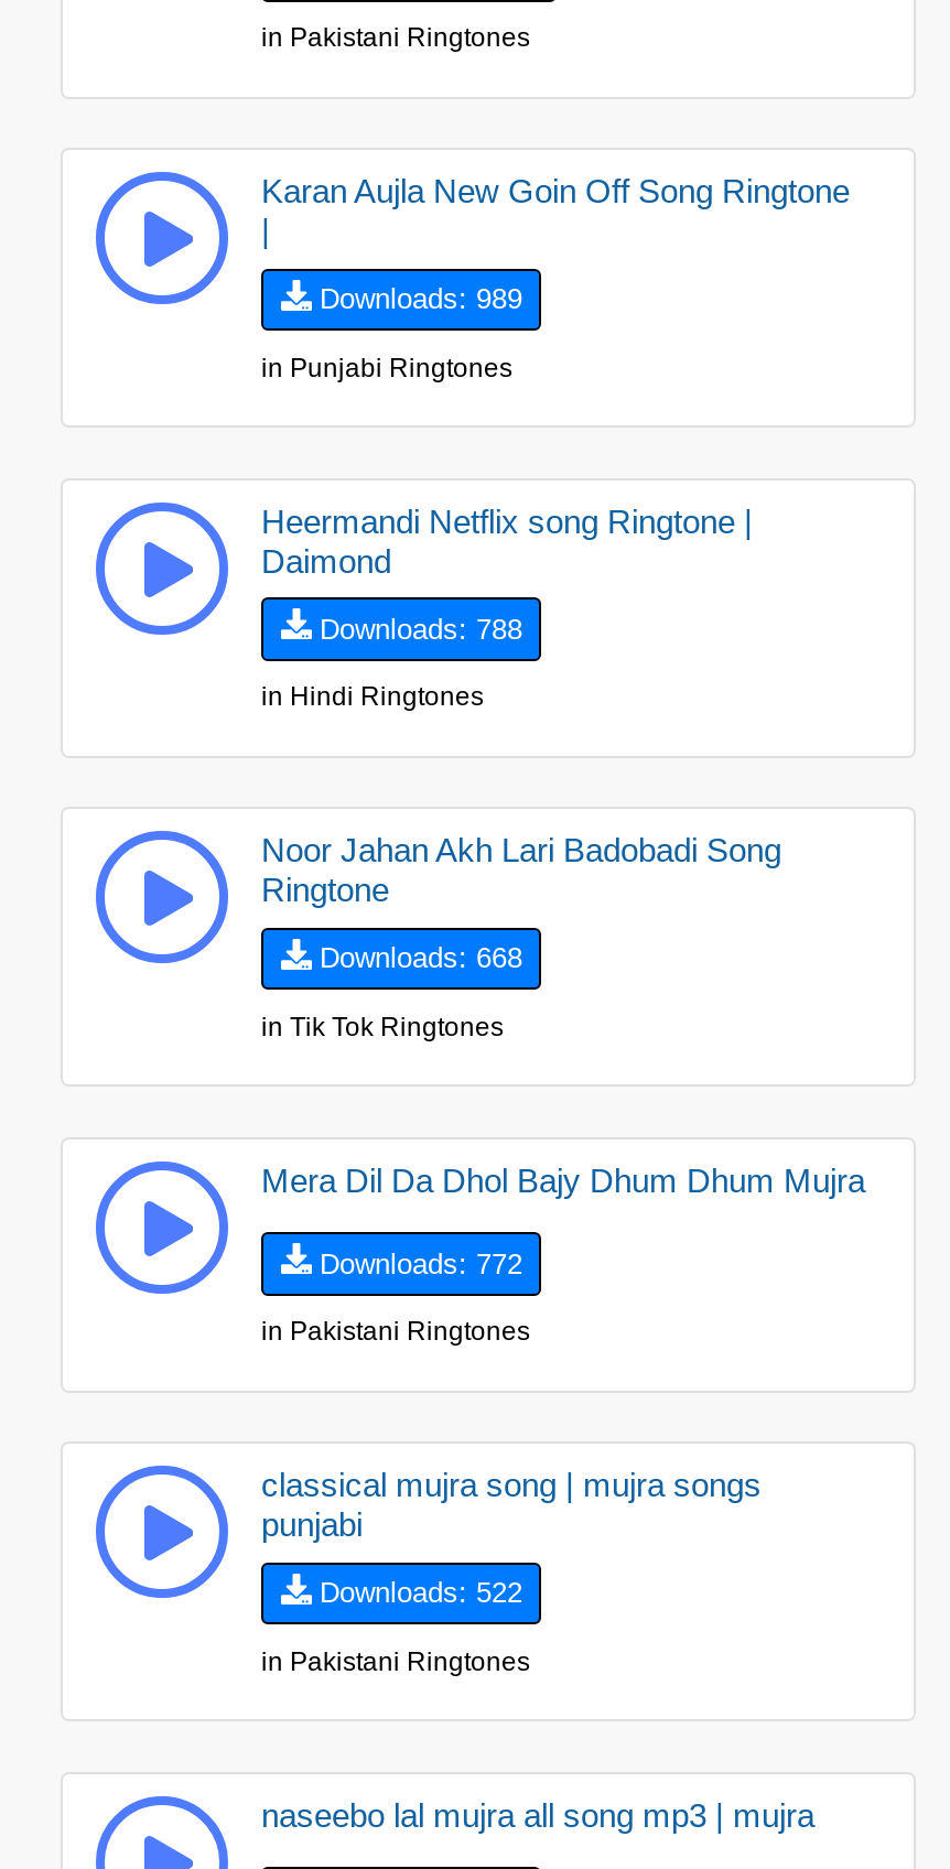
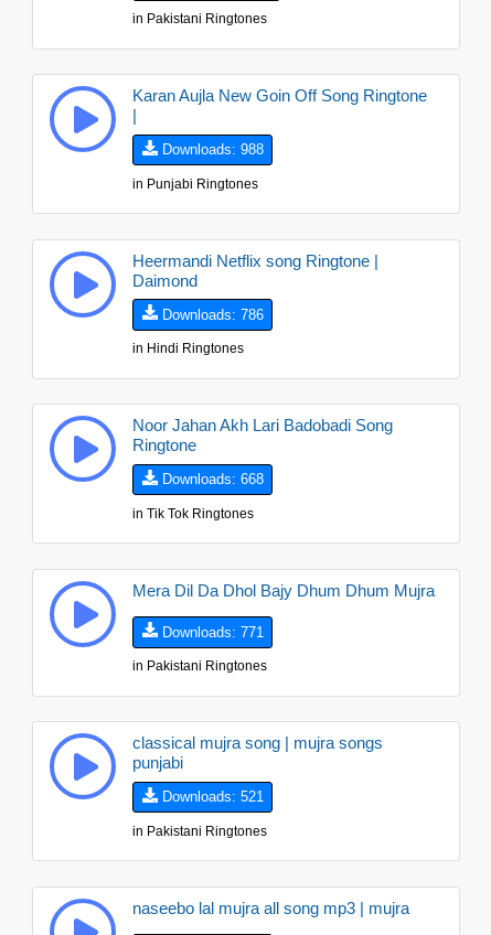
- Downloads: 989
+ Downloads: 988

- Downloads: 788
+ Downloads: 786

- Downloads: 772
+ Downloads: 771

- Downloads: 522
+ Downloads: 521
